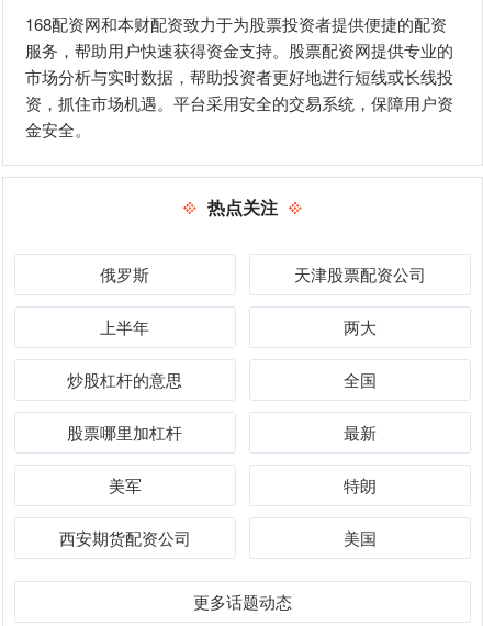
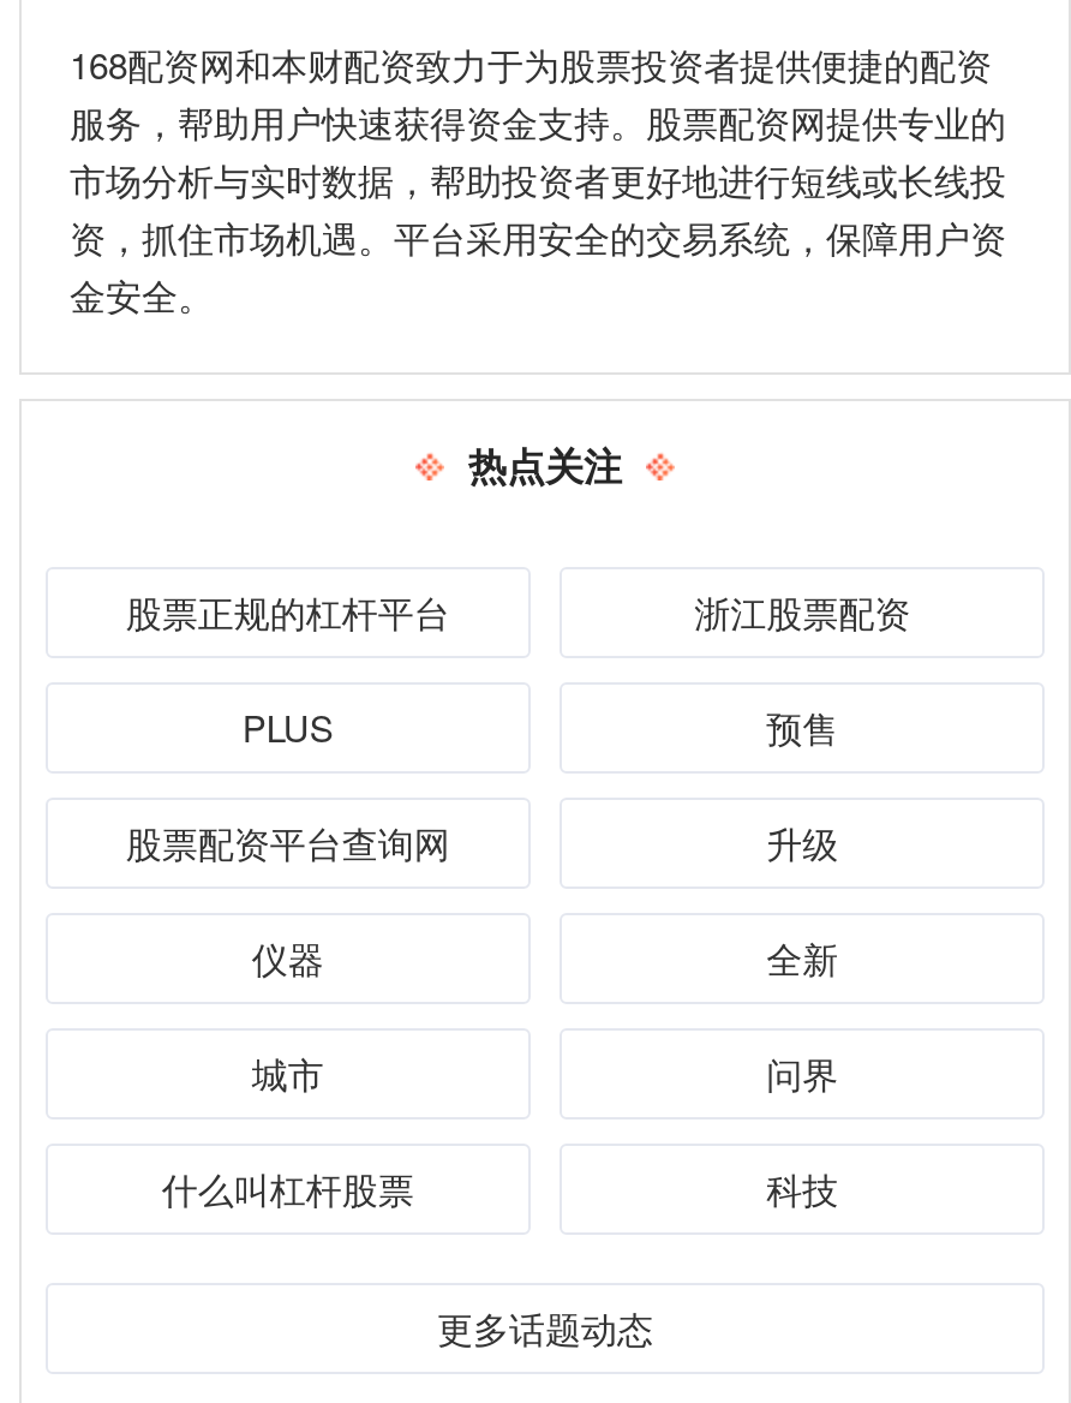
- 俄罗斯
- 天津股票配资公司
+ 股票正规的杠杆平台
+ 浙江股票配资

- 上半年
- 两大
+ PLUS
+ 预售

- 炒股杠杆的意思
- 全国
+ 股票配资平台查询网
+ 升级

- 股票哪里加杠杆
- 最新
+ 仪器
+ 全新

- 美军
- 特朗
+ 城市
+ 问界

- 西安期货配资公司
- 美国
+ 什么叫杠杆股票
+ 科技
